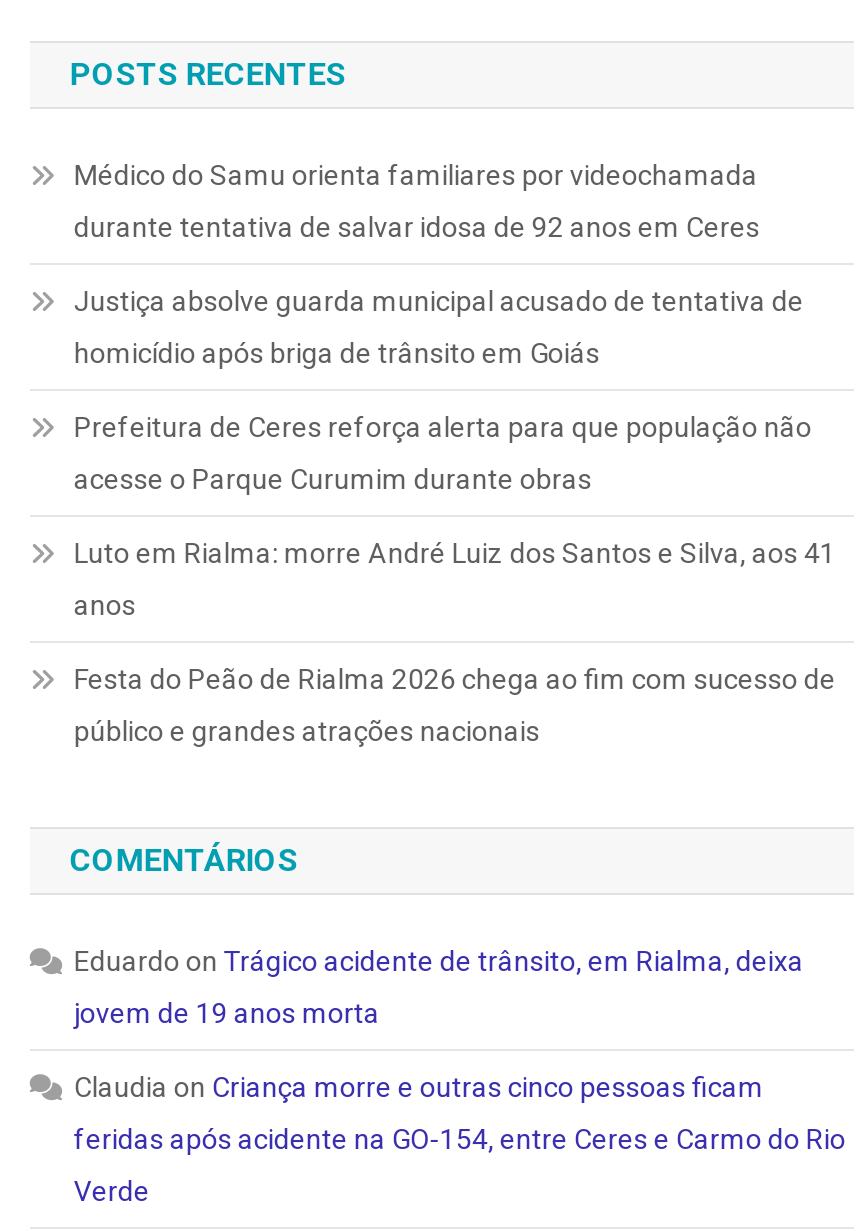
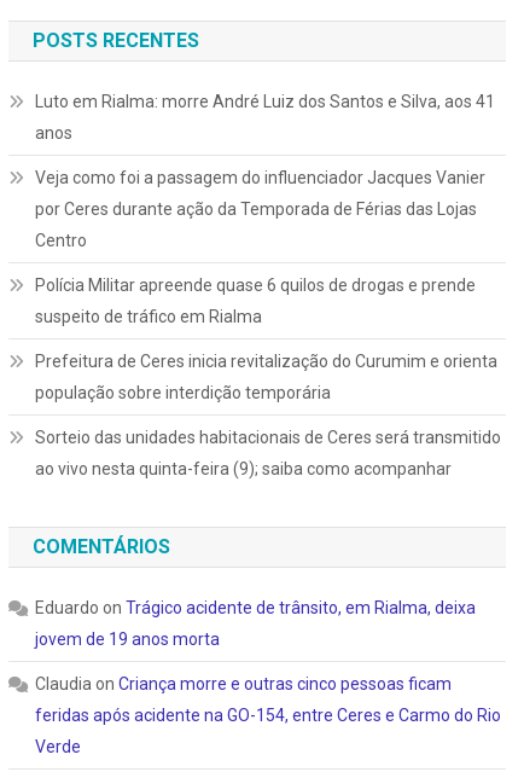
- Médico do Samu orienta familiares por videochamada
- durante tentativa de salvar idosa de 92 anos em Ceres
- Justiça absolve guarda municipal acusado de tentativa de
- homicídio após briga de trânsito em Goiás
- Prefeitura de Ceres reforça alerta para que população não
- acesse o Parque Curumim durante obras

moved up: Luto em Rialma: morre André Luiz dos Santos e Silva, aos 41 | anos

- Festa do Peão de Rialma 2026 chega ao fim com sucesso de
- público e grandes atrações nacionais
+ Veja como foi a passagem do influenciador Jacques Vanier
+ por Ceres durante ação da Temporada de Férias das Lojas
+ Centro
+ Polícia Militar apreende quase 6 quilos de drogas e prende
+ suspeito de tráfico em Rialma
+ Prefeitura de Ceres inicia revitalização do Curumim e orienta
+ população sobre interdição temporária
+ Sorteio das unidades habitacionais de Ceres será transmitido
+ ao vivo nesta quinta-feira (9); saiba como acompanhar
